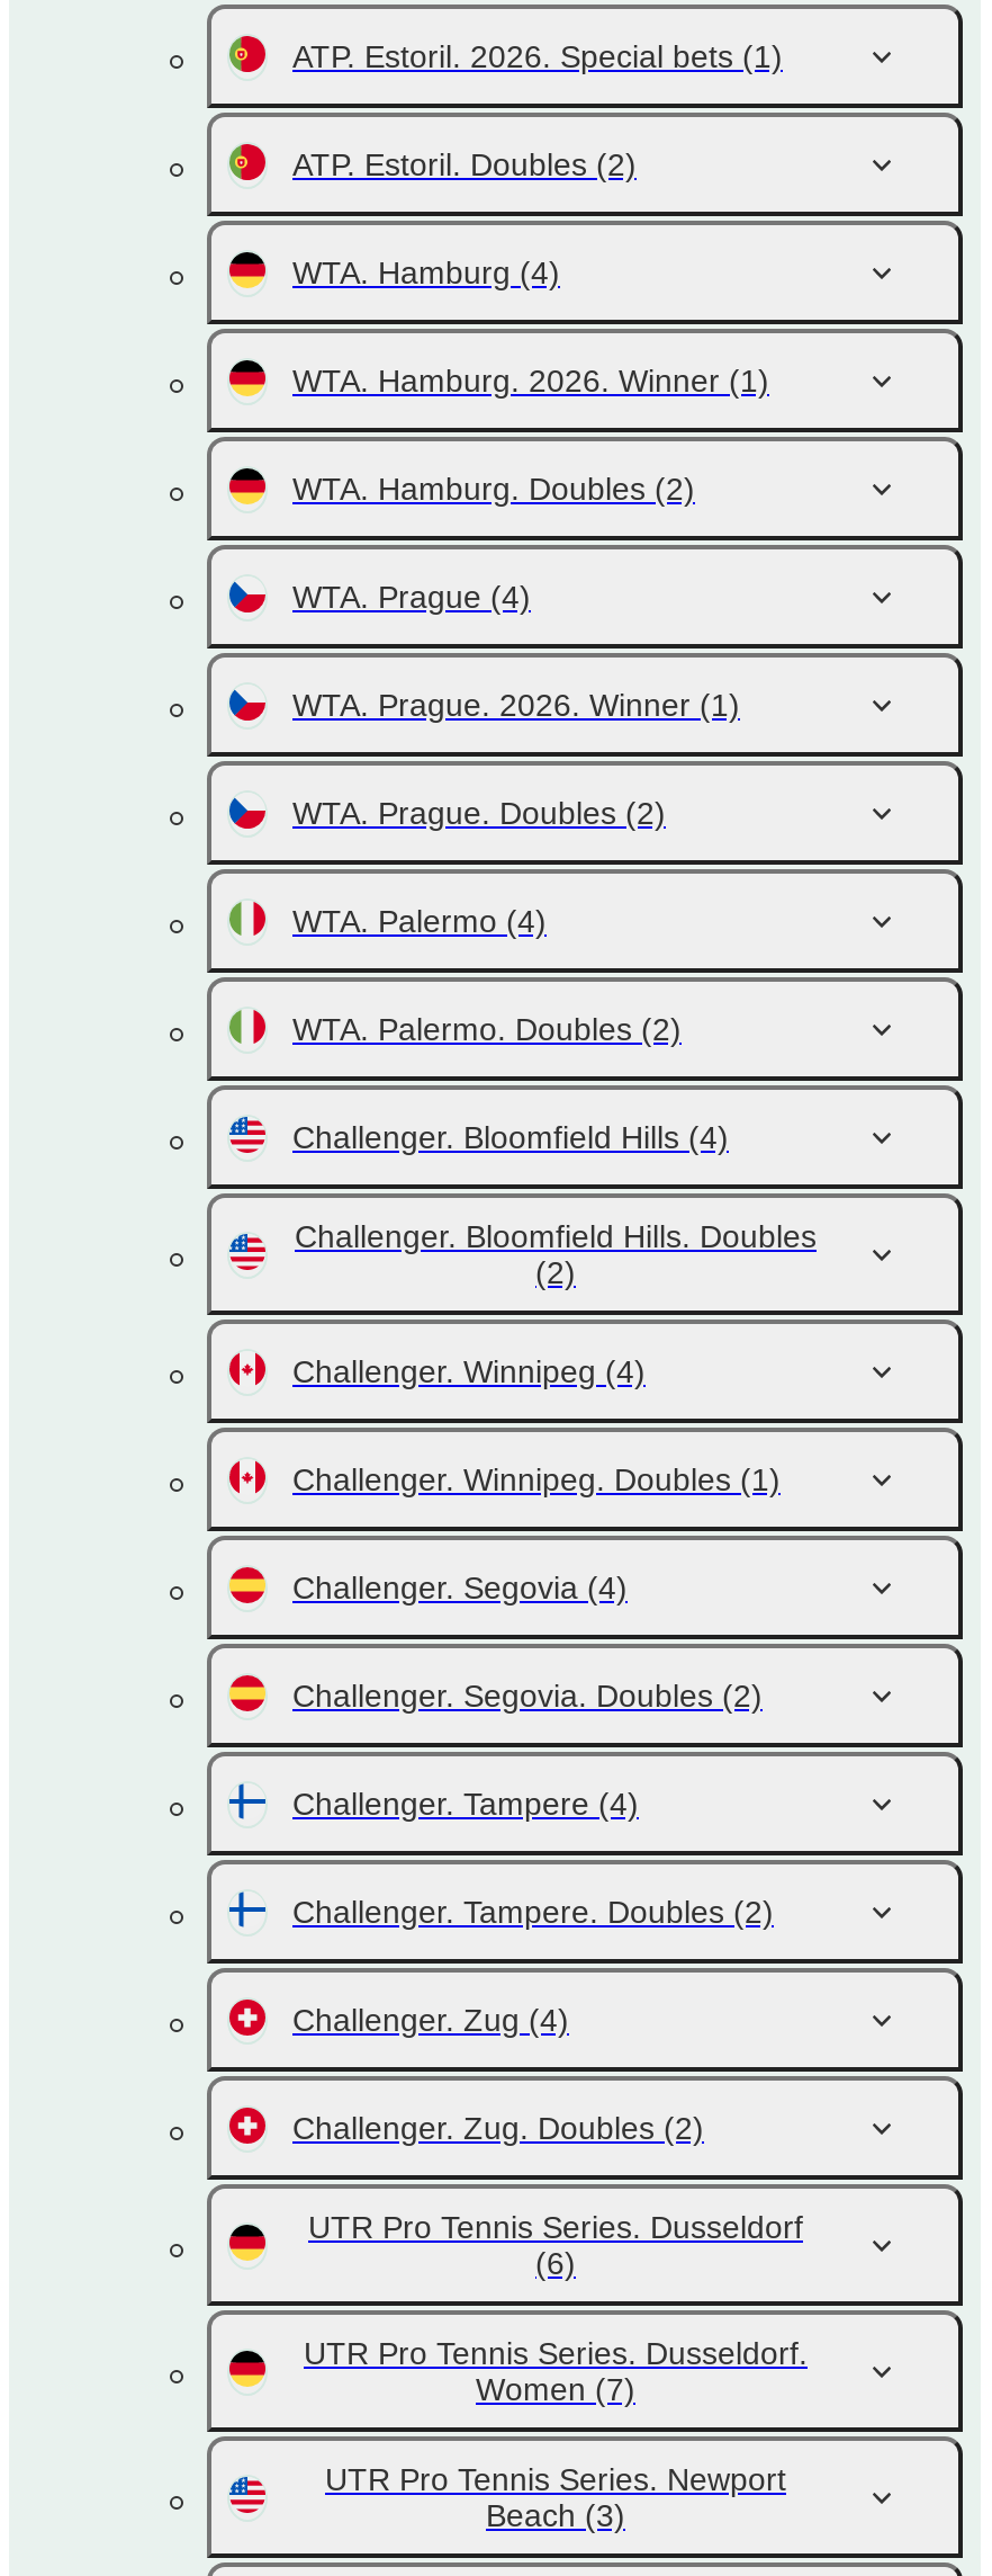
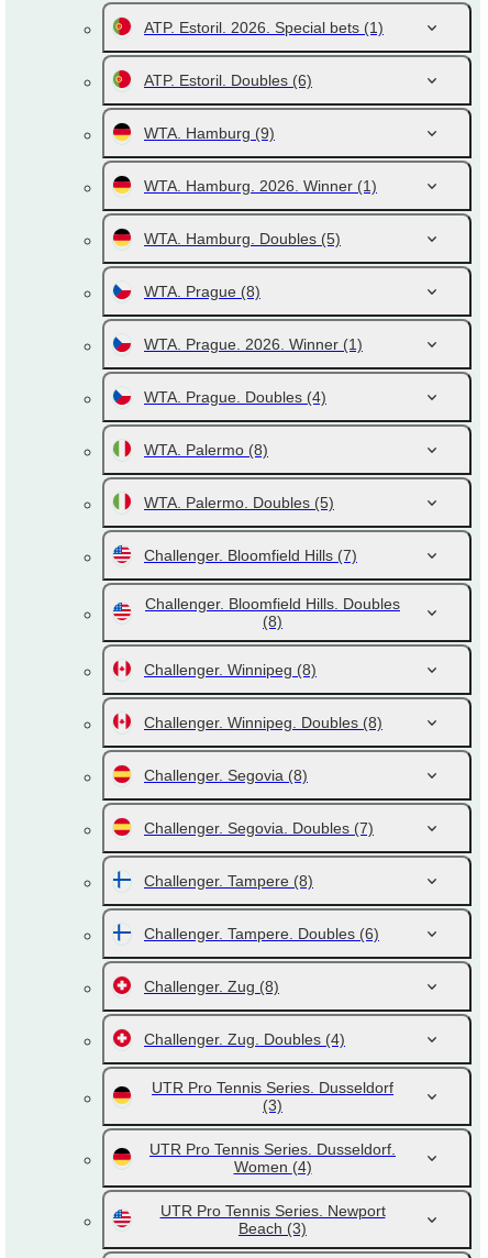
- ATP. Estoril. Doubles (2)
+ ATP. Estoril. Doubles (6)

- WTA. Hamburg (4)
+ WTA. Hamburg (9)

- WTA. Hamburg. Doubles (2)
+ WTA. Hamburg. Doubles (5)

- WTA. Prague (4)
+ WTA. Prague (8)

- WTA. Prague. Doubles (2)
+ WTA. Prague. Doubles (4)

- WTA. Palermo (4)
+ WTA. Palermo (8)

- WTA. Palermo. Doubles (2)
+ WTA. Palermo. Doubles (5)

- Challenger. Bloomfield Hills (4)
+ Challenger. Bloomfield Hills (7)

- (2)
+ (8)

- Challenger. Winnipeg (4)
+ Challenger. Winnipeg (8)

- Challenger. Winnipeg. Doubles (1)
+ Challenger. Winnipeg. Doubles (8)

- Challenger. Segovia (4)
+ Challenger. Segovia (8)

- Challenger. Segovia. Doubles (2)
+ Challenger. Segovia. Doubles (7)

- Challenger. Tampere (4)
+ Challenger. Tampere (8)

- Challenger. Tampere. Doubles (2)
+ Challenger. Tampere. Doubles (6)

- Challenger. Zug (4)
+ Challenger. Zug (8)

- Challenger. Zug. Doubles (2)
+ Challenger. Zug. Doubles (4)

- (6)
+ (3)

- Women (7)
+ Women (4)
